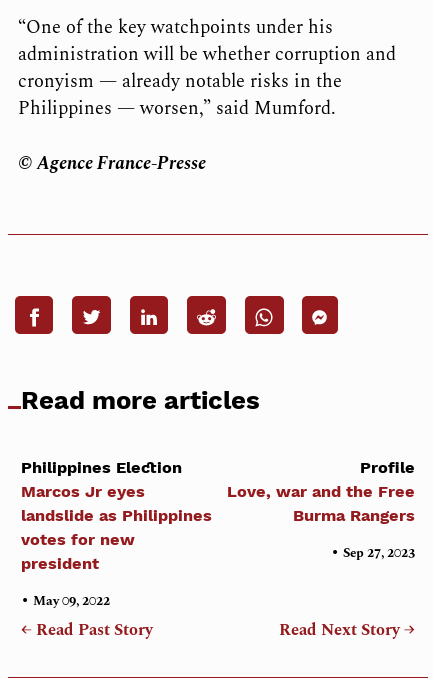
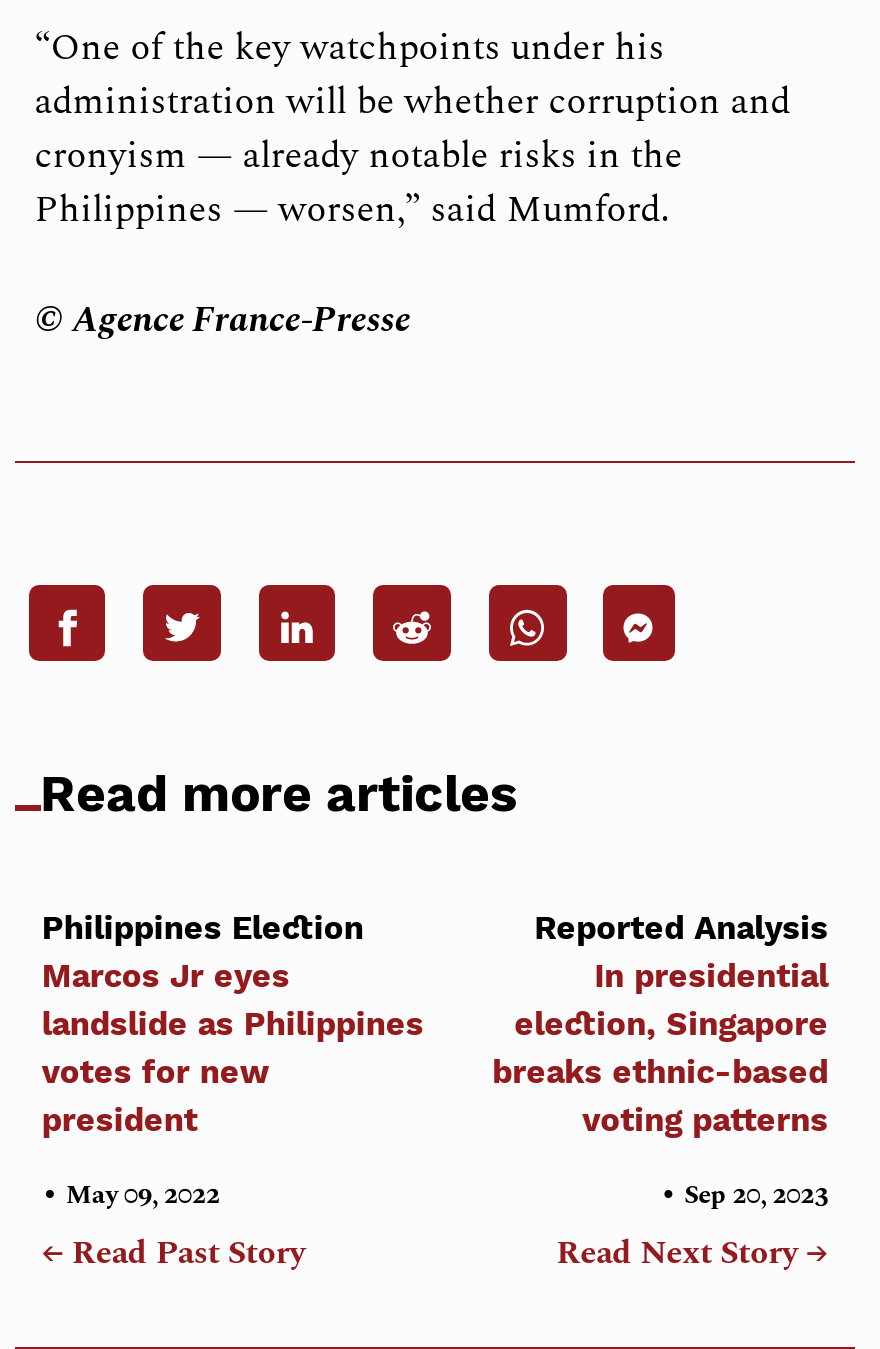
- Profile
- Love, war and the Free
- Burma Rangers
+ Reported Analysis
+ In presidential
+ election, Singapore
+ breaks ethnic-based
+ voting patterns

- • Sep 27, 2023
+ • Sep 20, 2023
